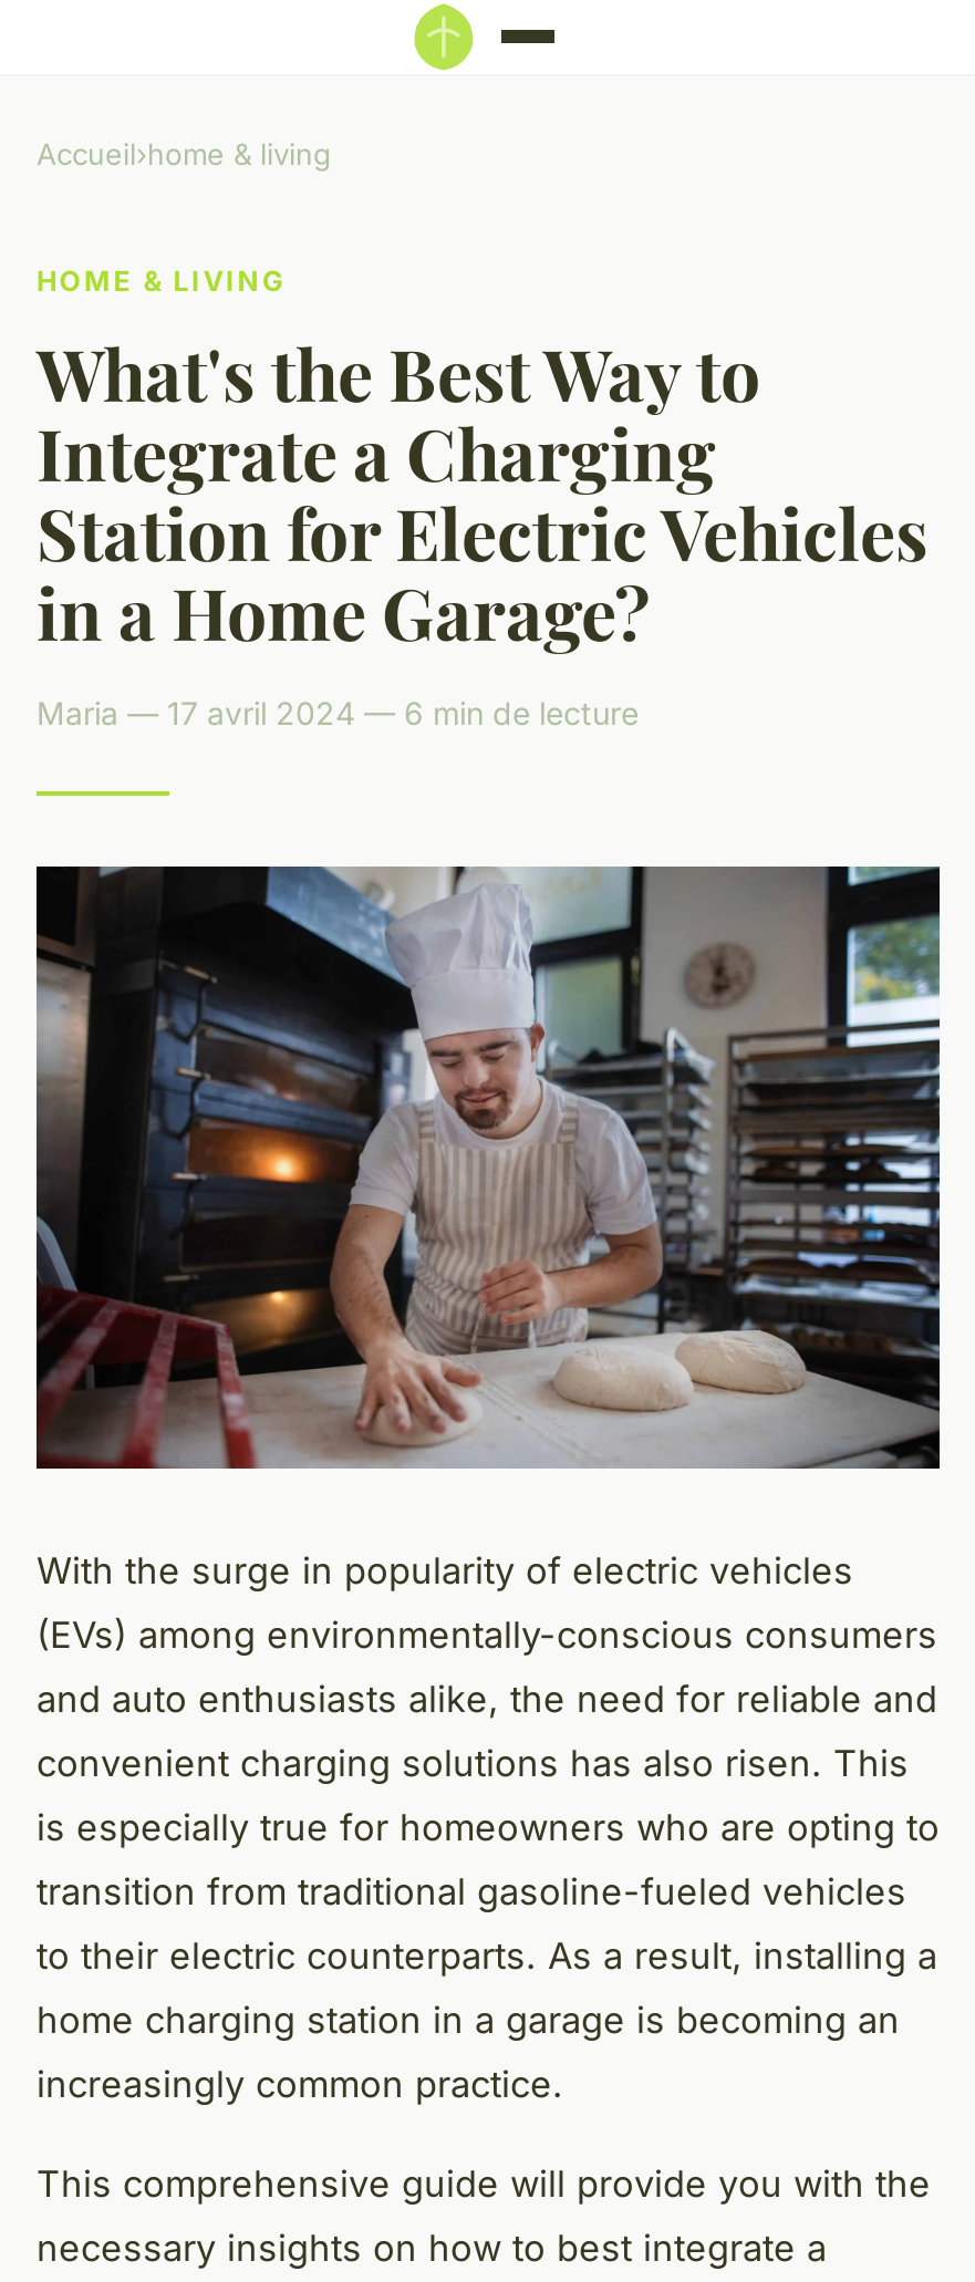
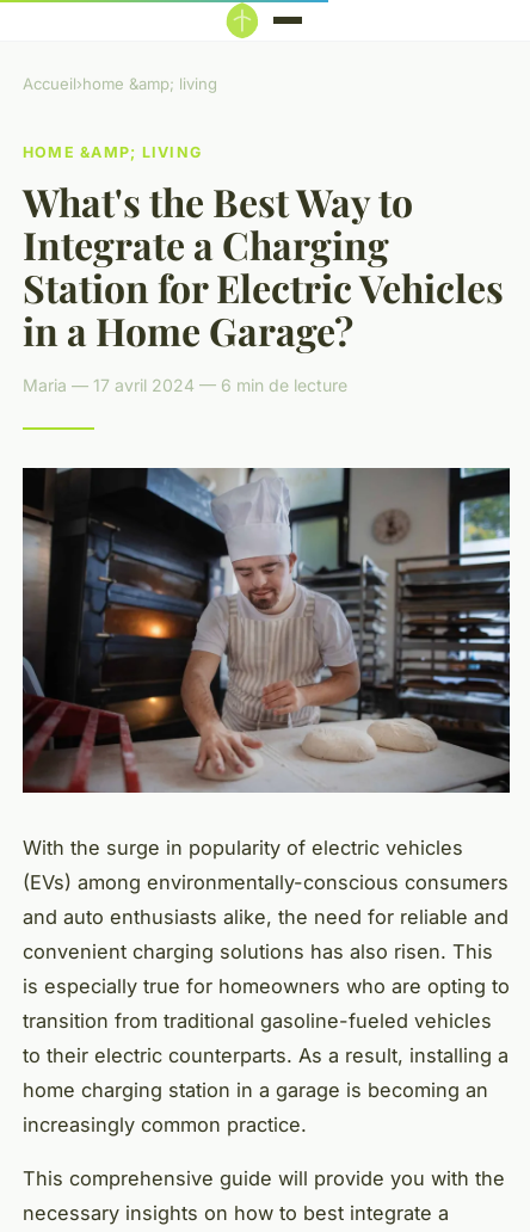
- Accueil›home & living
+ Accueil›home &amp; living

- HOME & LIVING
+ HOME &AMP; LIVING
